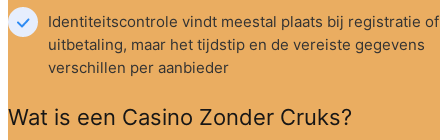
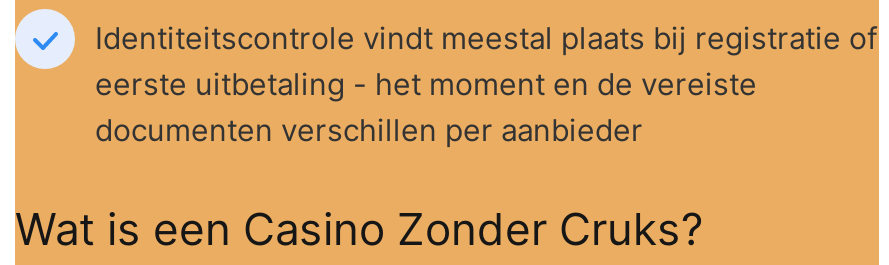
- uitbetaling, maar het tijdstip en de vereiste gegevens
- verschillen per aanbieder
+ eerste uitbetaling - het moment en de vereiste
+ documenten verschillen per aanbieder
